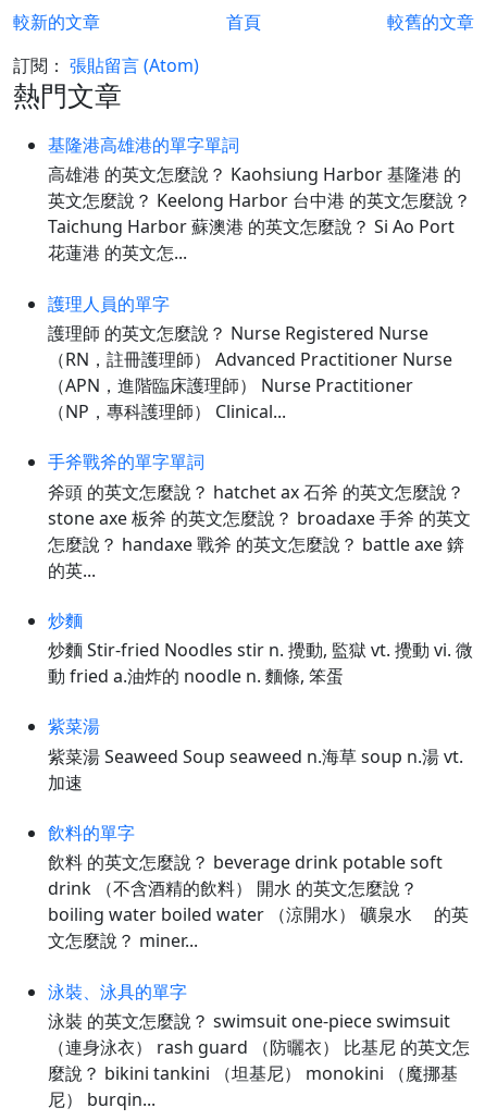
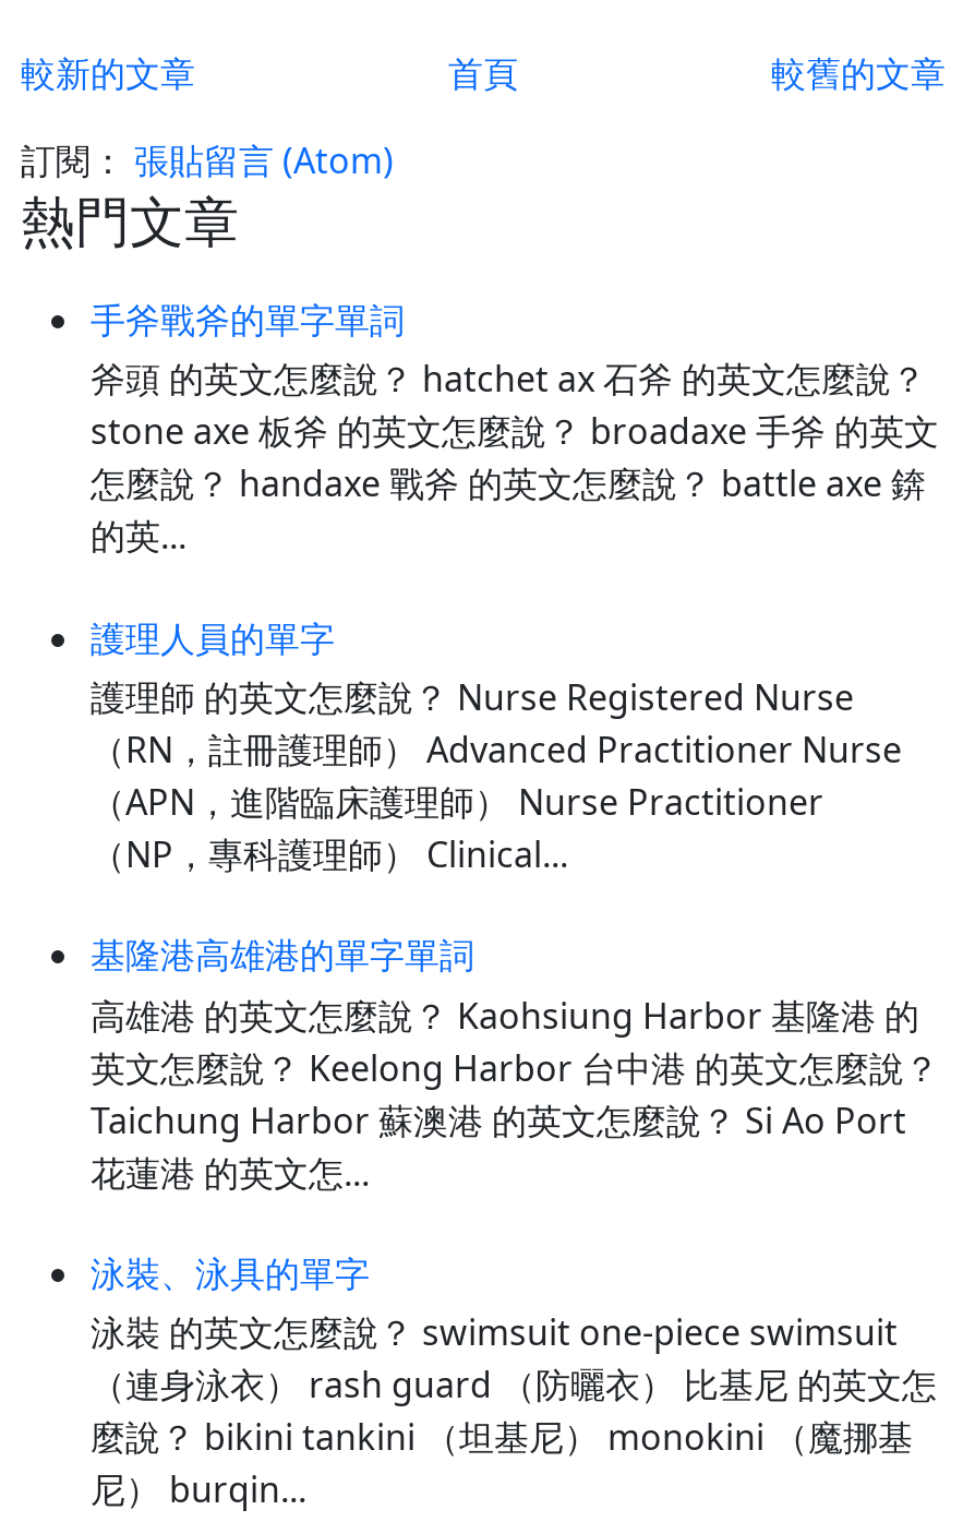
moved down: 基隆港高雄港的單字單詞 | 高雄港 的英文怎麼說？ Kaohsiung Harbor 基隆港 的 | 英文怎麼說？ Keelong Harbor 台中港 的英文怎麼說？ | Taichung Harbor 蘇澳港 的英文怎麼說？ Si Ao Port | 花蓮港 的英文怎...

moved up: 護理人員的單字 | 護理師 的英文怎麼說？ Nurse Registered Nurse | （RN，註冊護理師） Advanced Practitioner Nurse | ... | 怎麼說？ handaxe 戰斧 的英文怎麼說？ battle axe 錛 | 的英...

- 炒麵
- 炒麵 Stir-fried Noodles stir n. 攪動, 監獄 vt. 攪動 vi. 微
- 動 fried a.油炸的 noodle n. 麵條, 笨蛋
- 紫菜湯
- 紫菜湯 Seaweed Soup seaweed n.海草 soup n.湯 vt.
- 加速
- 飲料的單字
- 飲料 的英文怎麼說？ beverage drink potable soft
- drink （不含酒精的飲料） 開水 的英文怎麼說？
- boiling water boiled water （涼開水） 礦泉水 的英
- 文怎麼說？ miner...
